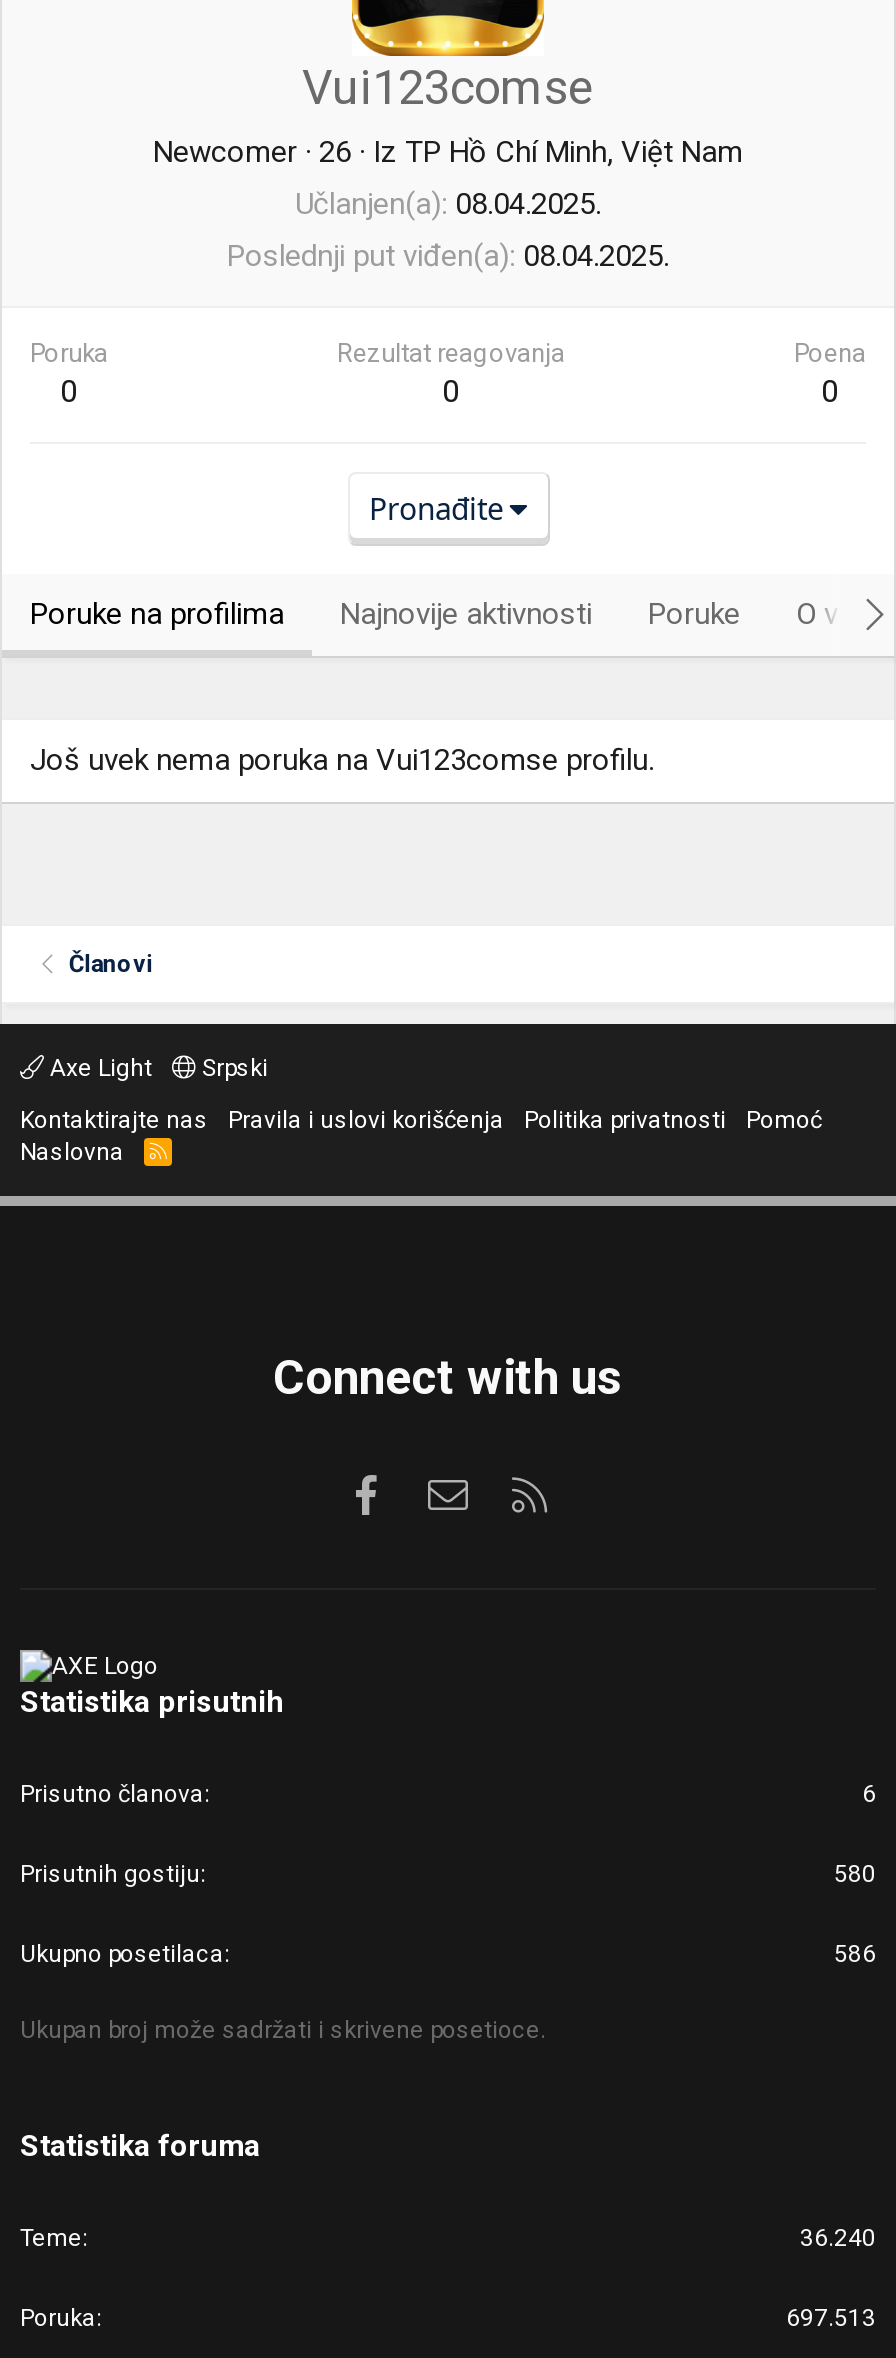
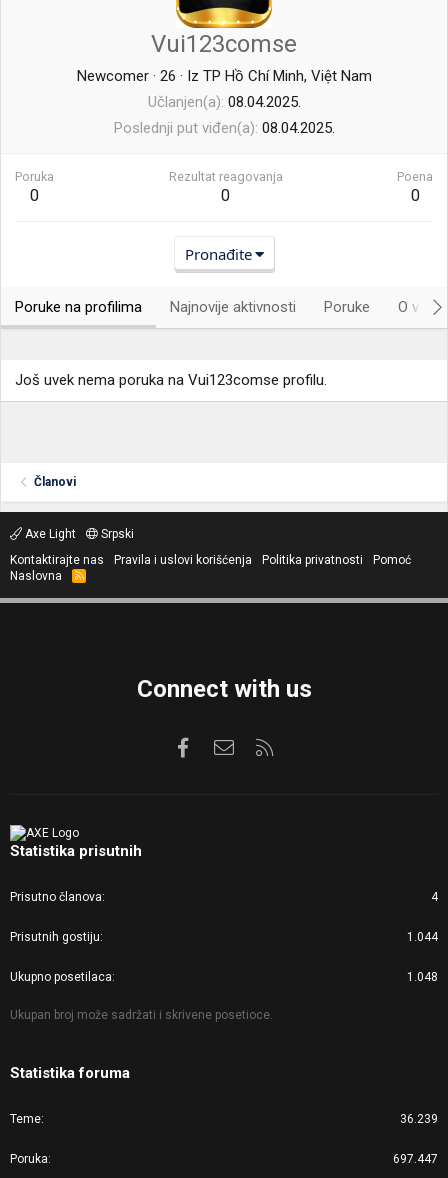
- 6
+ 4

- 580
+ 1.044

- 586
+ 1.048

- 36.240
+ 36.239

- 697.513
+ 697.447
